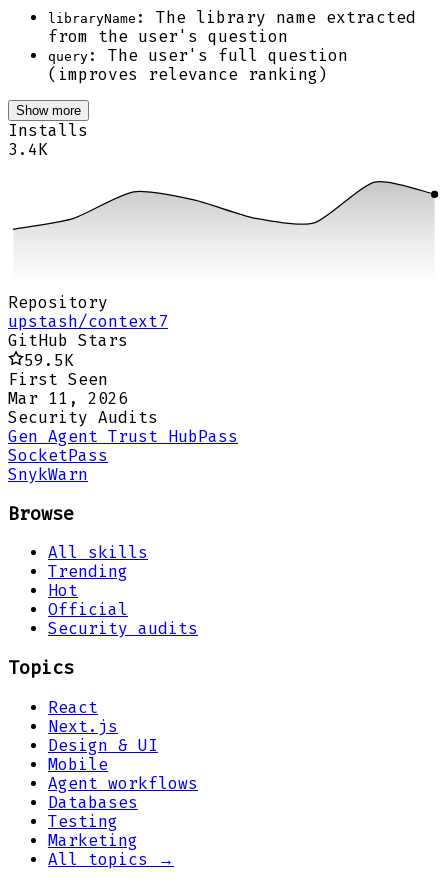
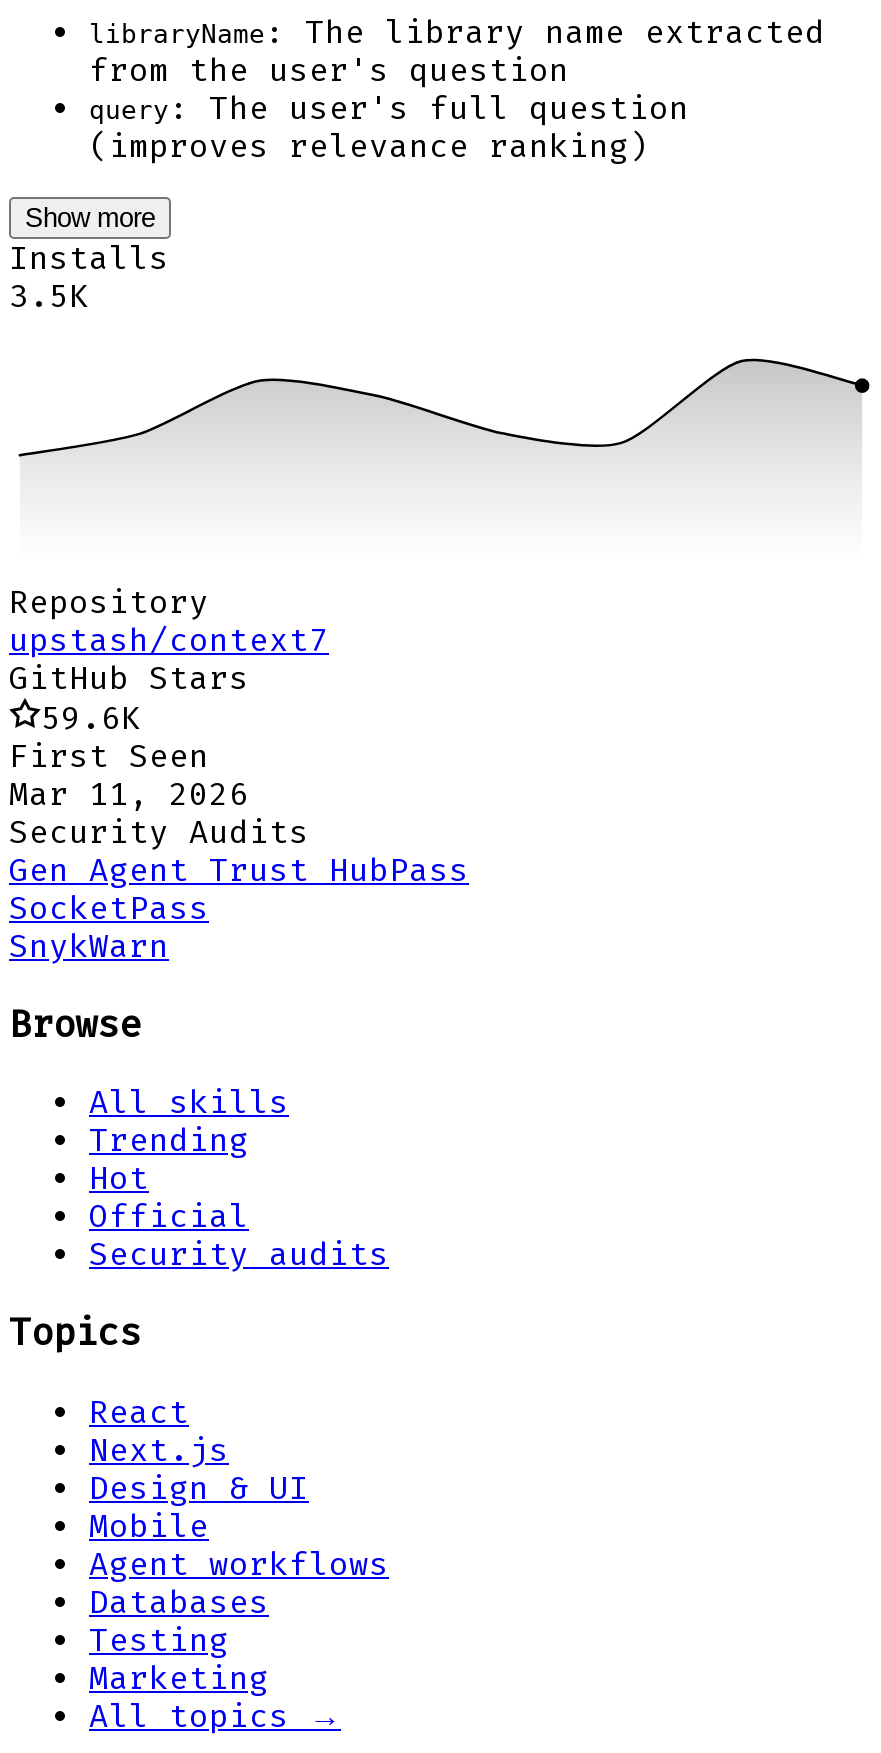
- 3.4K
+ 3.5K

- 59.5K
+ 59.6K
